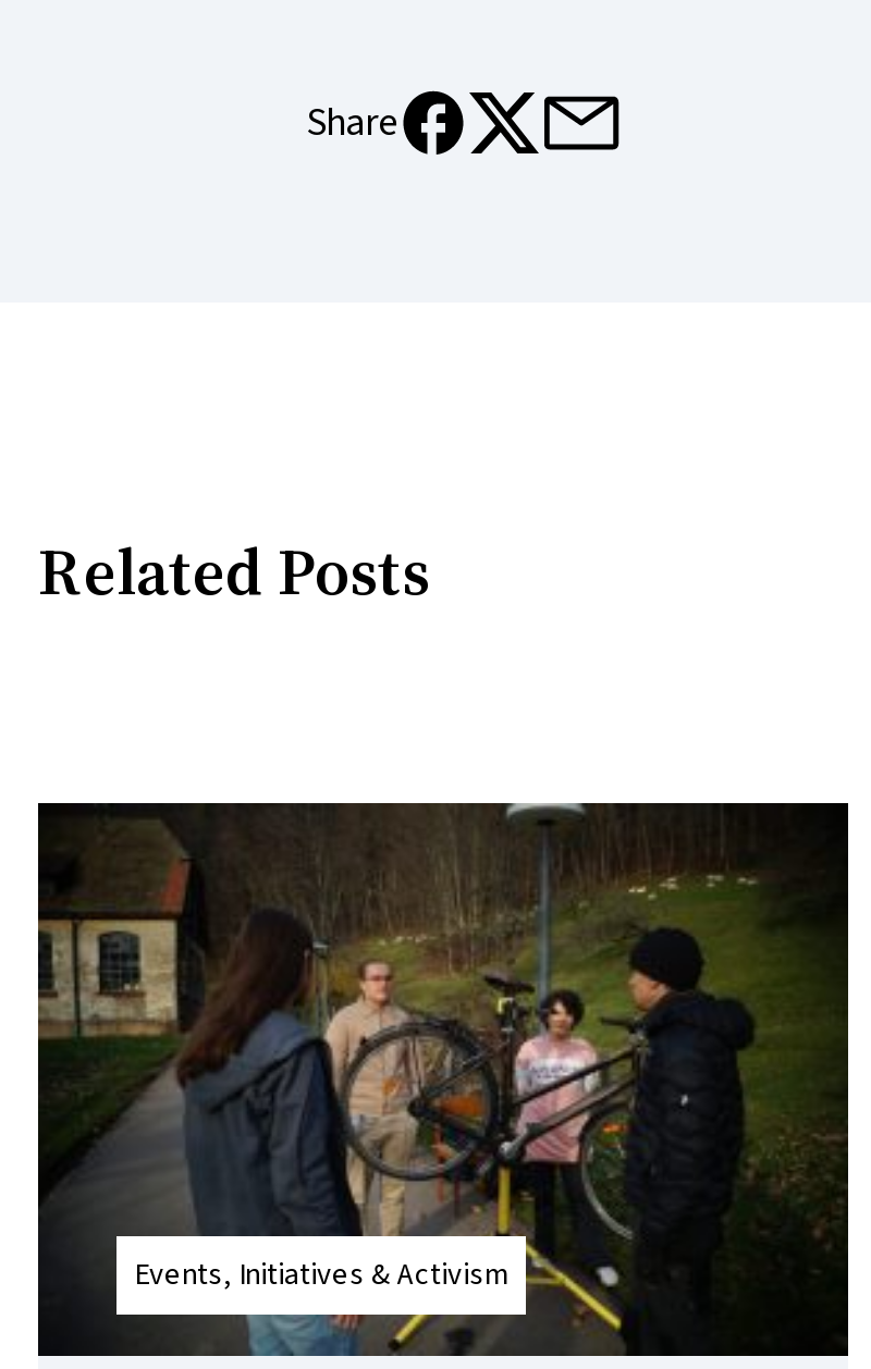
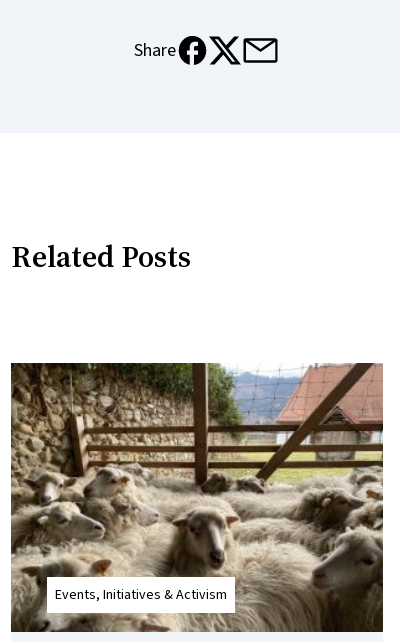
- [image]
+ [image]
